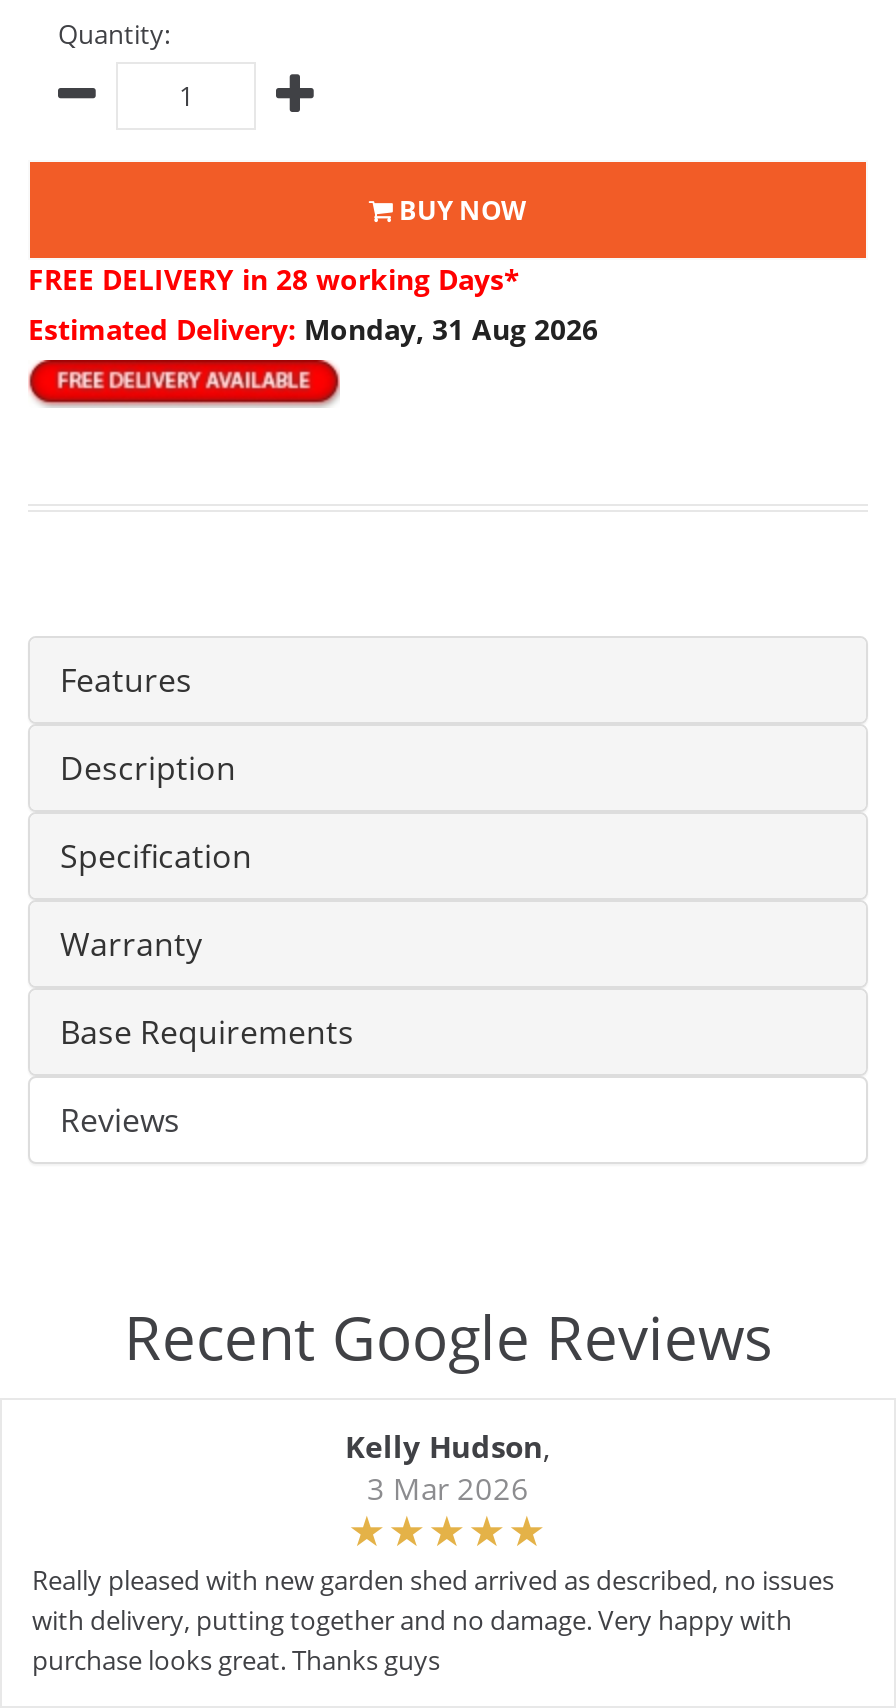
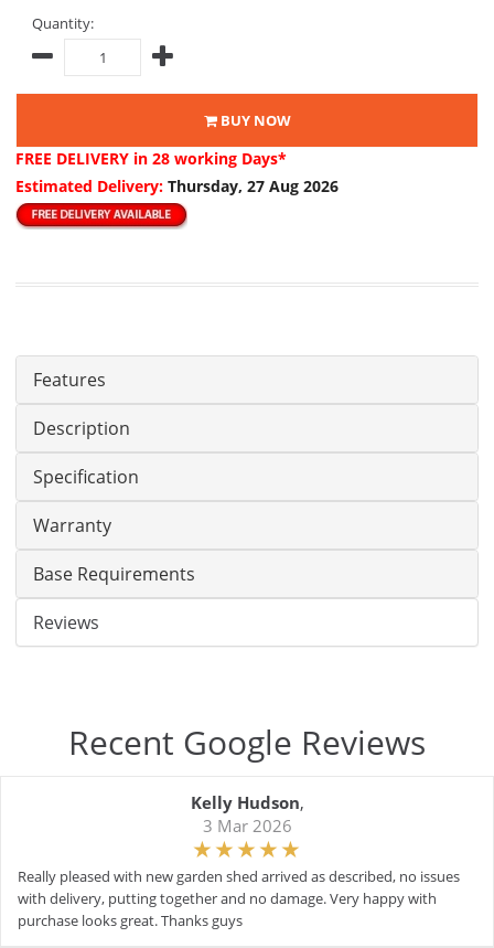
- Estimated Delivery: Monday, 31 Aug 2026
+ Estimated Delivery: Thursday, 27 Aug 2026
